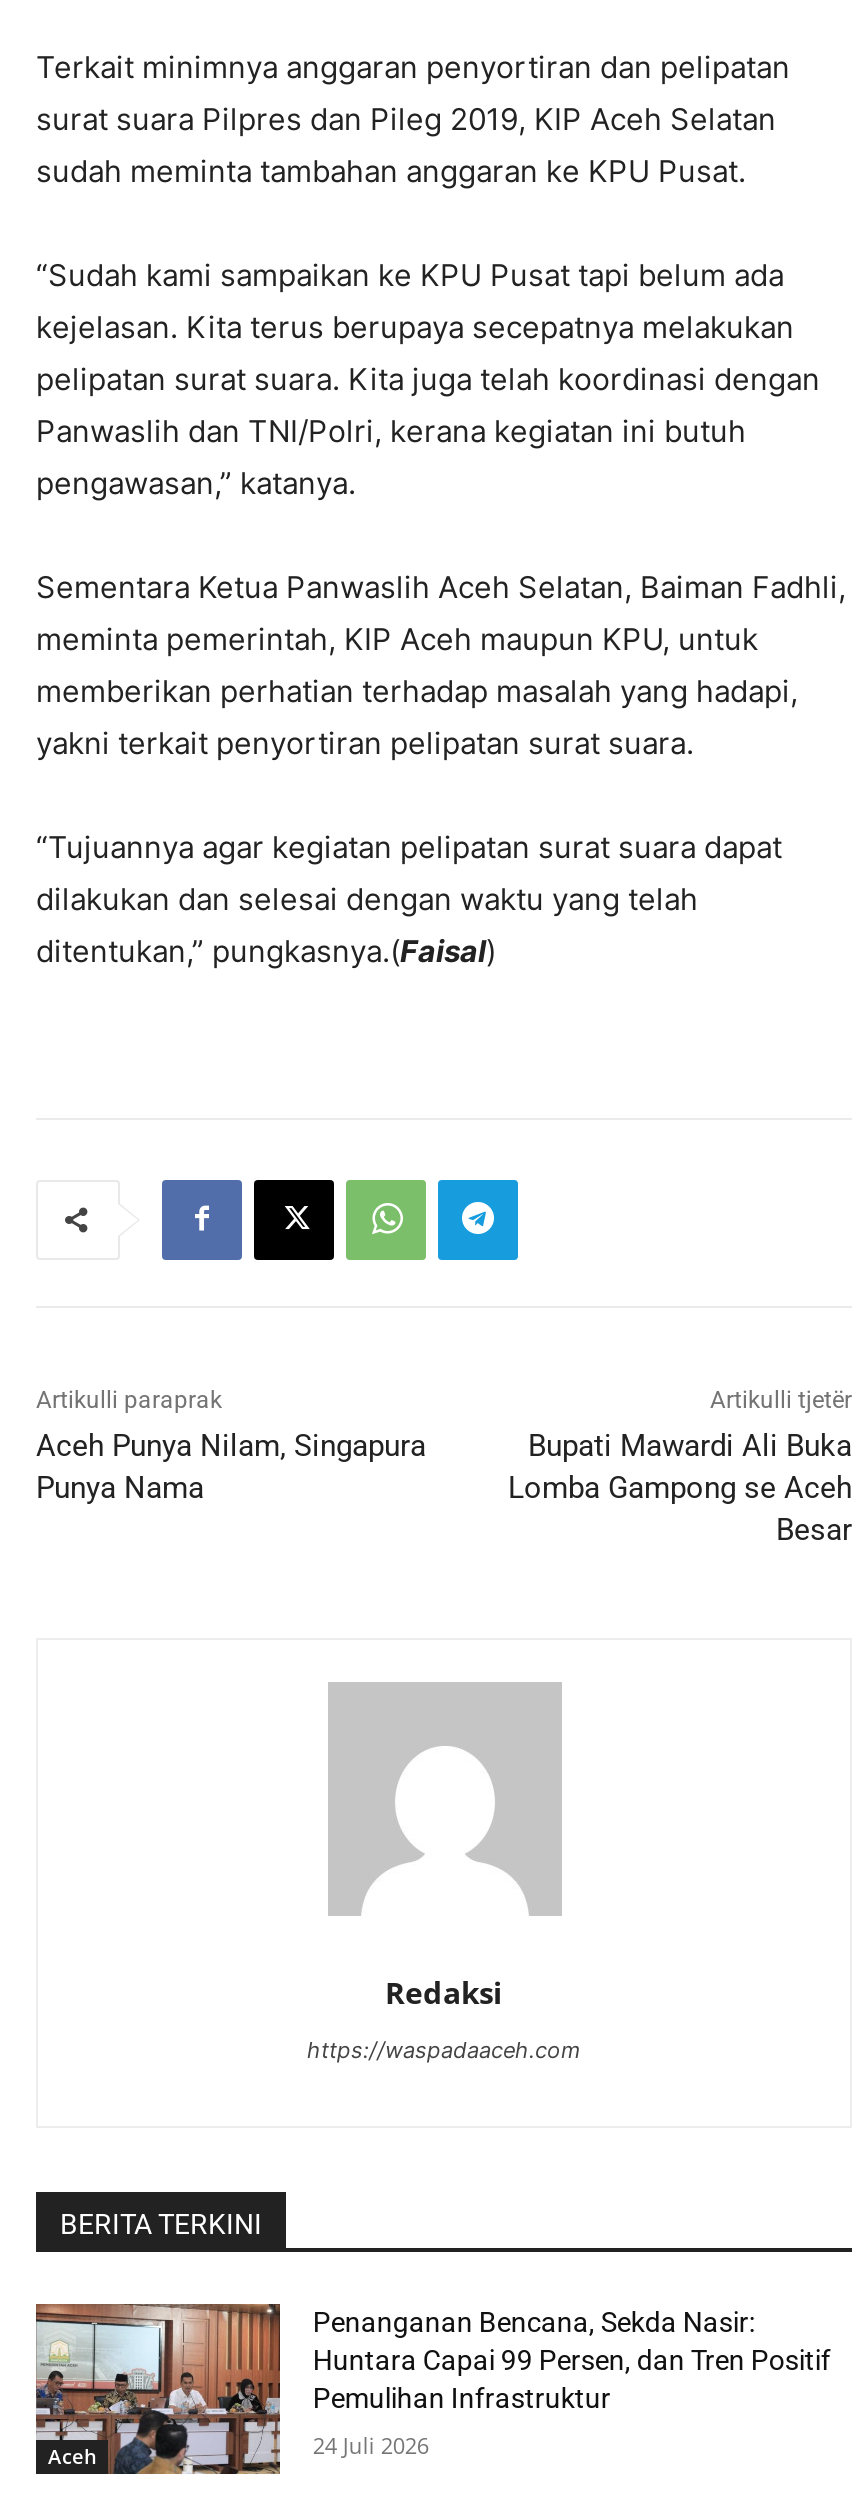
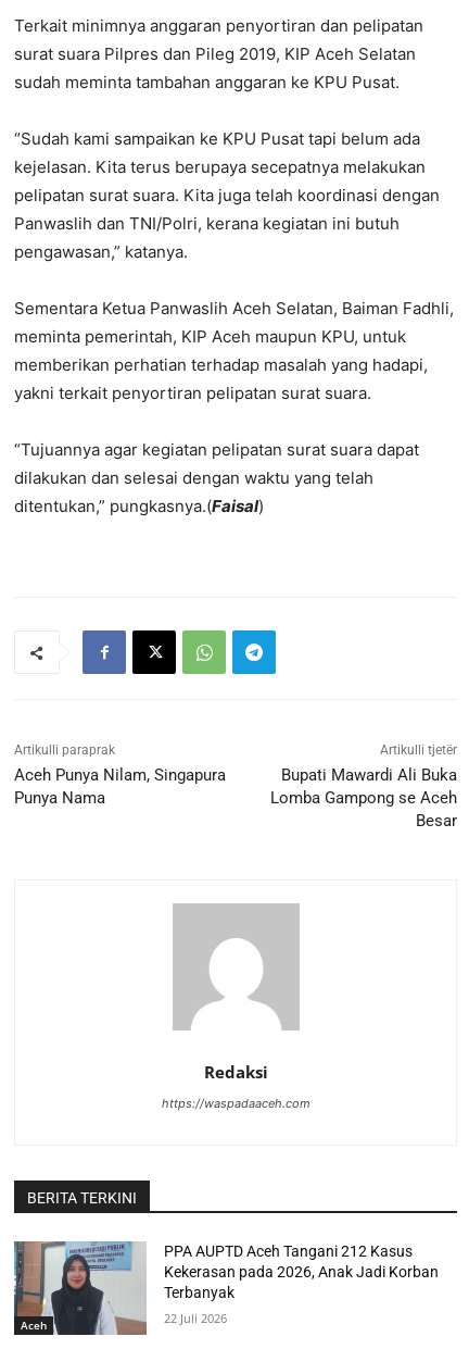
- [image]
- Penanganan Bencana, Sekda Nasir:
- Huntara Capai 99 Persen, dan Tren Positif
- Pemulihan Infrastruktur
+ [image]
+ PPA AUPTD Aceh Tangani 212 Kasus
+ Kekerasan pada 2026, Anak Jadi Korban
+ Terbanyak

- 24 Juli 2026
+ 22 Juli 2026
